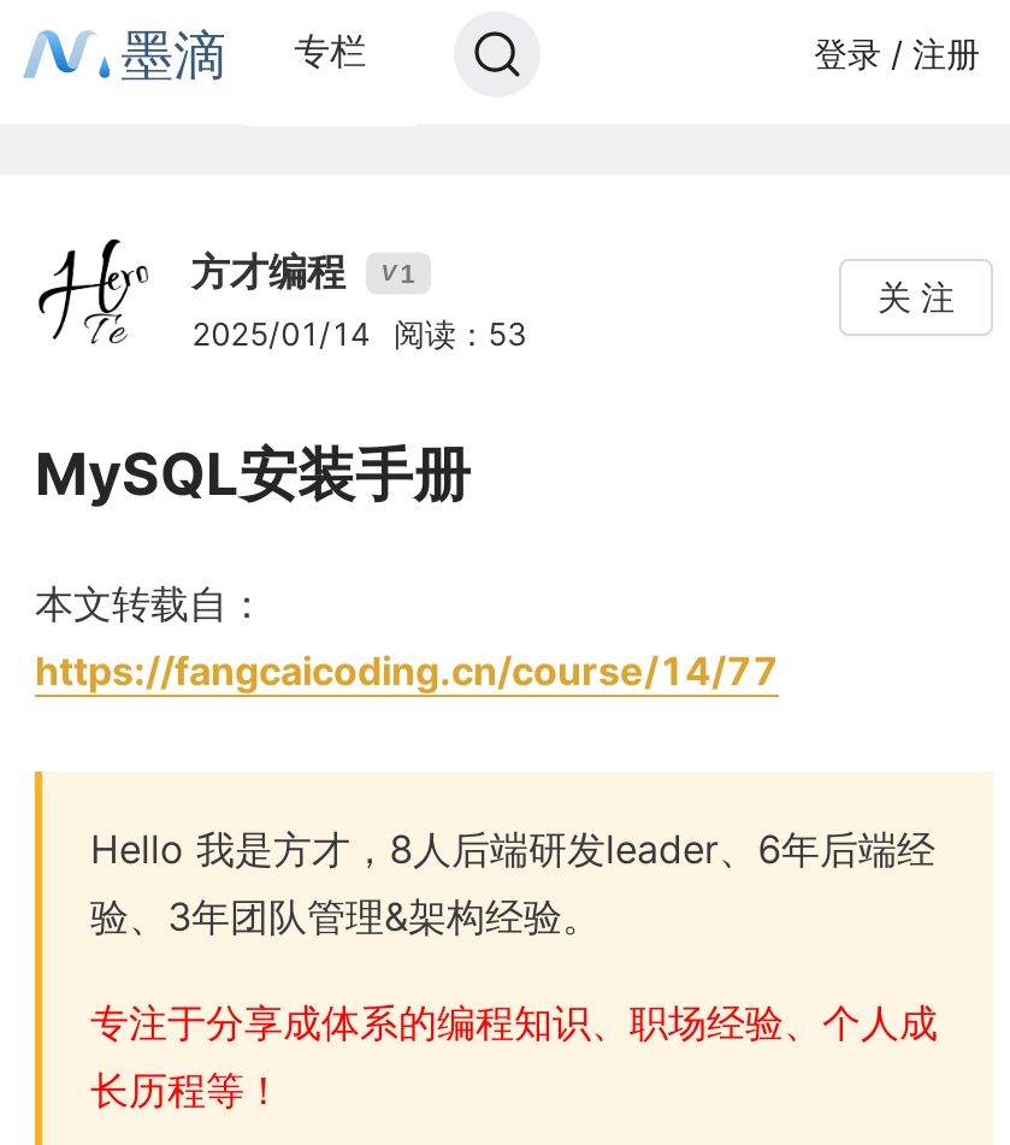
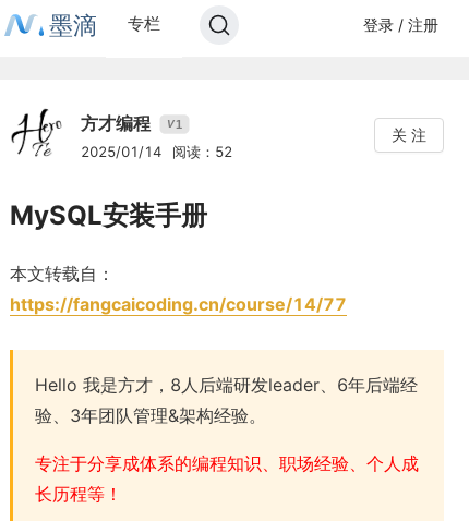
- 2025/01/14 阅读：53
+ 2025/01/14 阅读：52
